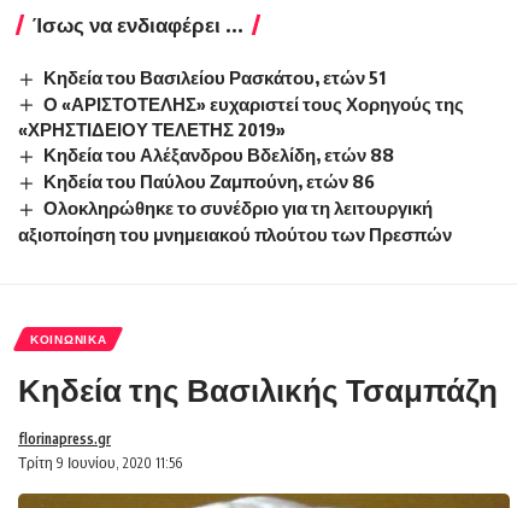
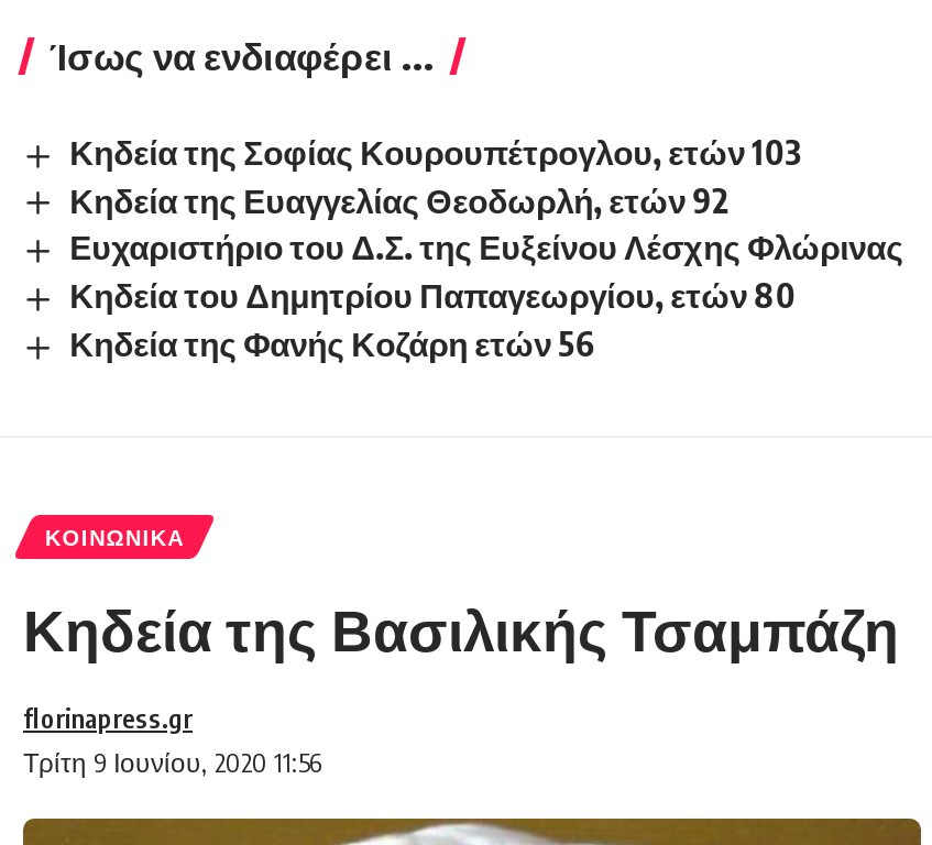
- Κηδεία του Βασιλείου Ρασκάτου, ετών 51
- Ο «ΑΡΙΣΤΟΤΕΛΗΣ» ευχαριστεί τους Χορηγούς της
- «ΧΡΗΣΤΙΔΕΙΟΥ ΤΕΛΕΤΗΣ 2019»
- Κηδεία του Αλέξανδρου Βδελίδη, ετών 88
- Κηδεία του Παύλου Ζαμπούνη, ετών 86
- Ολοκληρώθηκε το συνέδριο για τη λειτουργική
- αξιοποίηση του μνημειακού πλούτου των Πρεσπών
+ Κηδεία της Σοφίας Κουρουπέτρογλου, ετών 103
+ Κηδεία της Ευαγγελίας Θεοδωρλή, ετών 92
+ Ευχαριστήριο του Δ.Σ. της Ευξείνου Λέσχης Φλώρινας
+ Κηδεία του Δημητρίου Παπαγεωργίου, ετών 80
+ Κηδεία της Φανής Κοζάρη ετών 56
